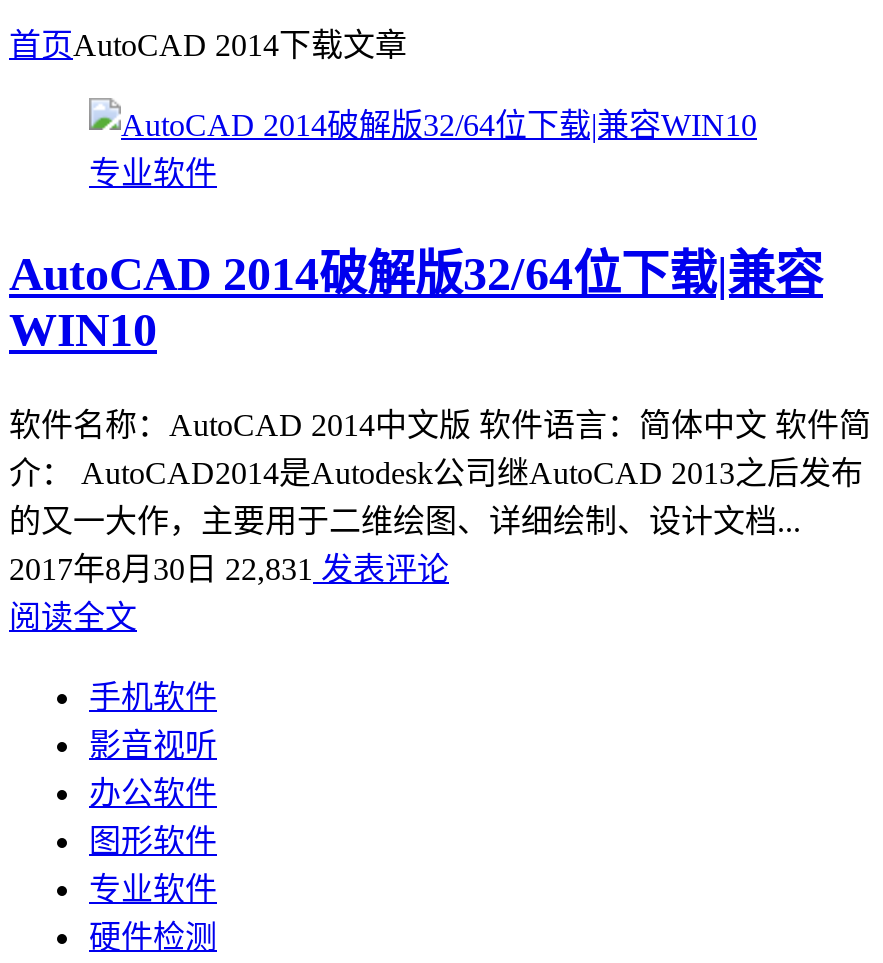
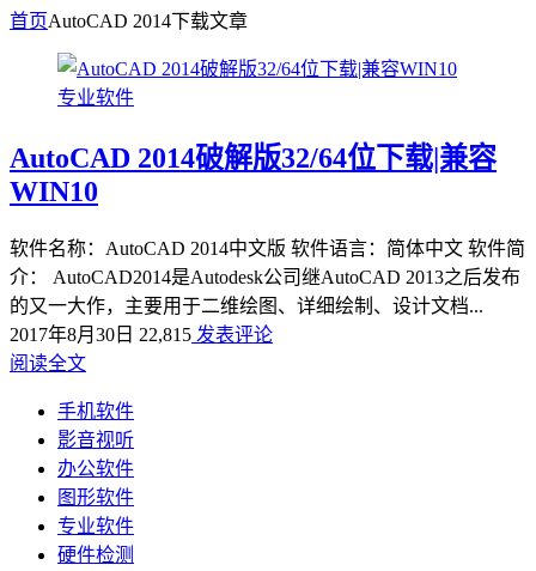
- 2017年8月30日22,831发表评论
+ 2017年8月30日22,815发表评论
